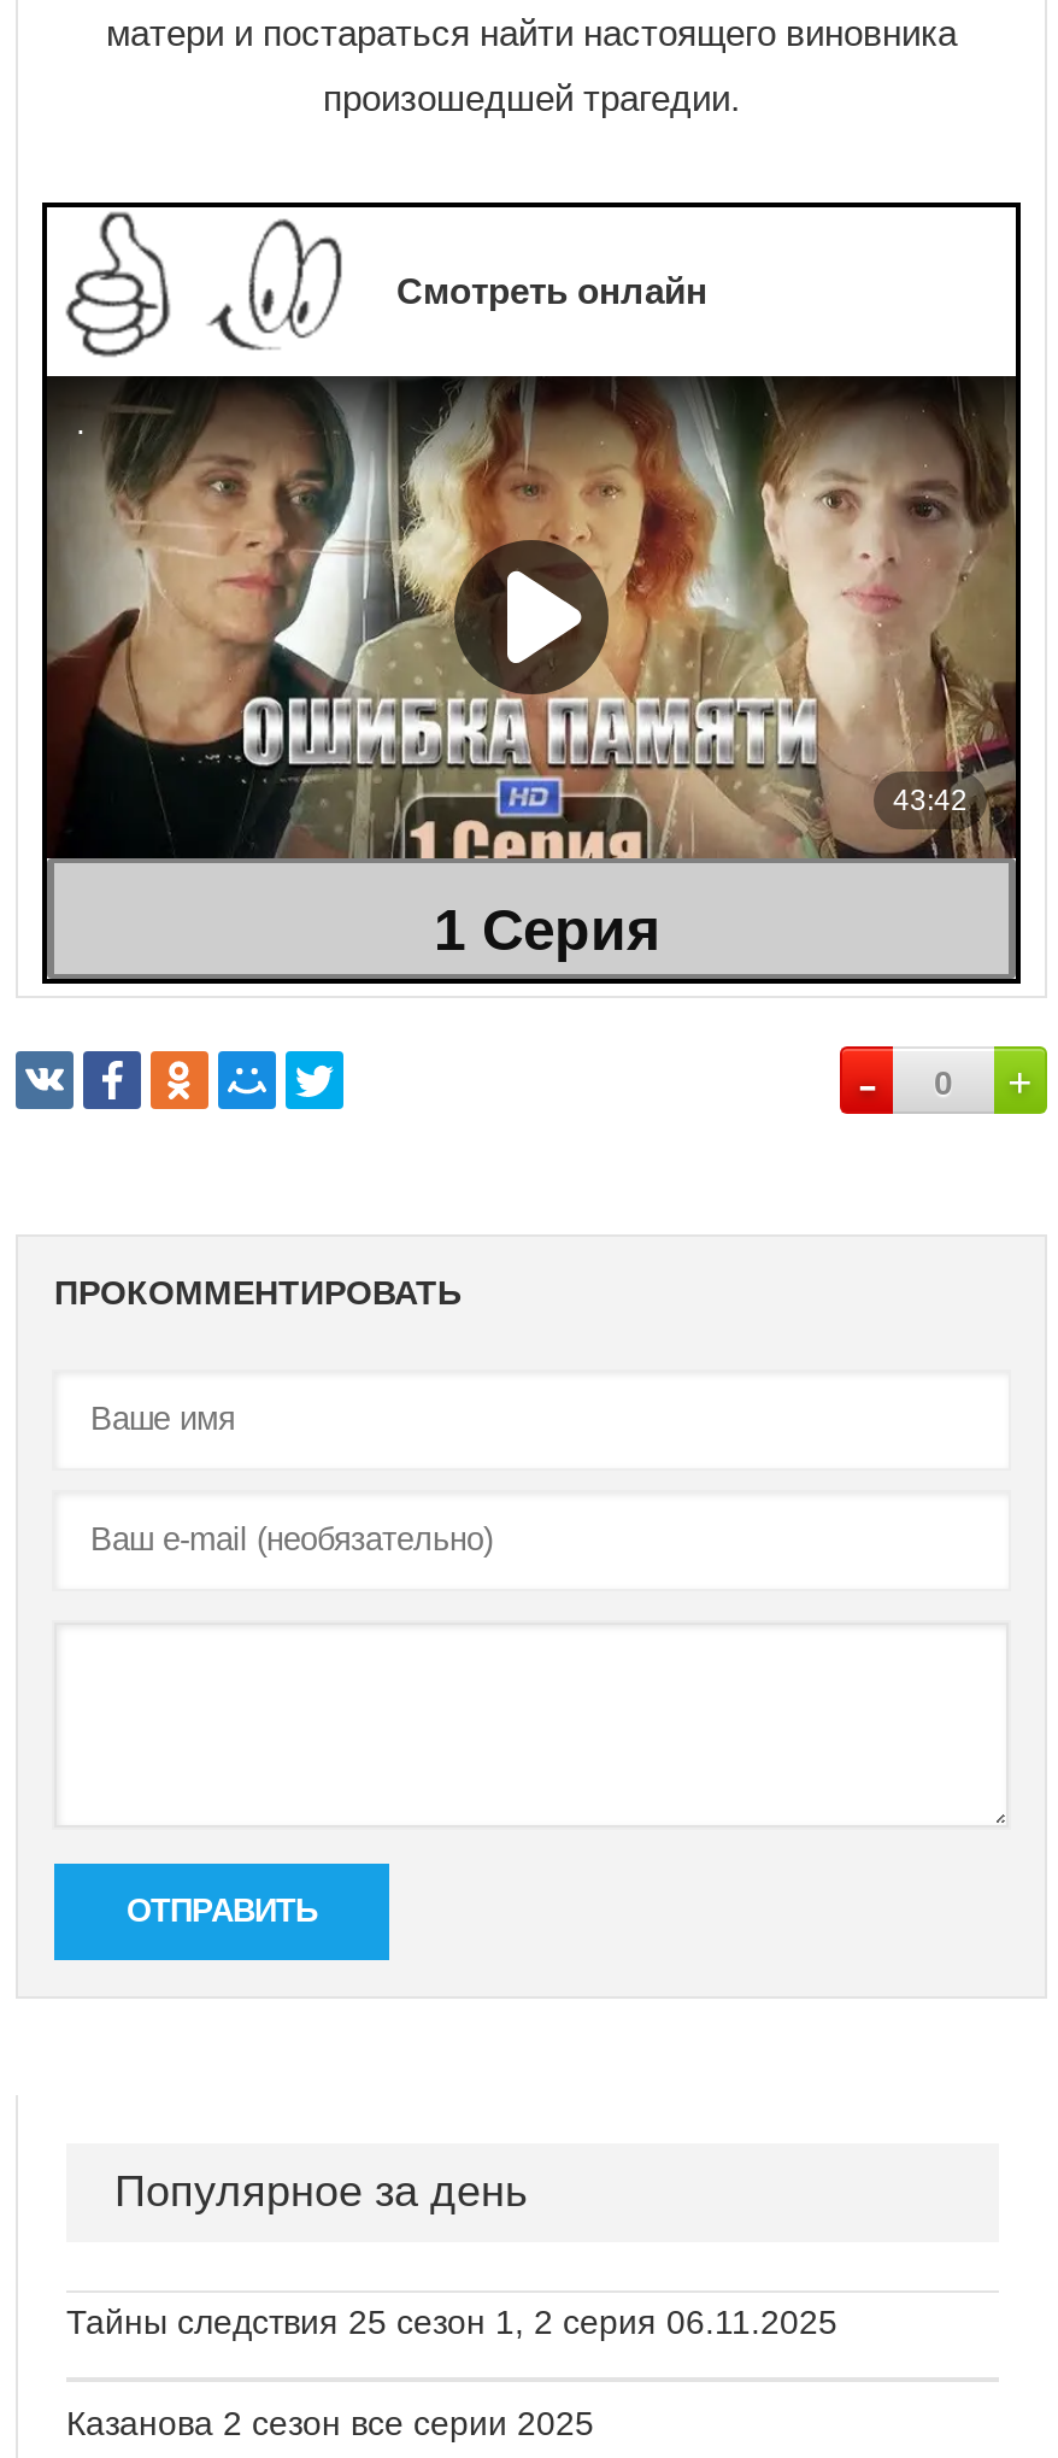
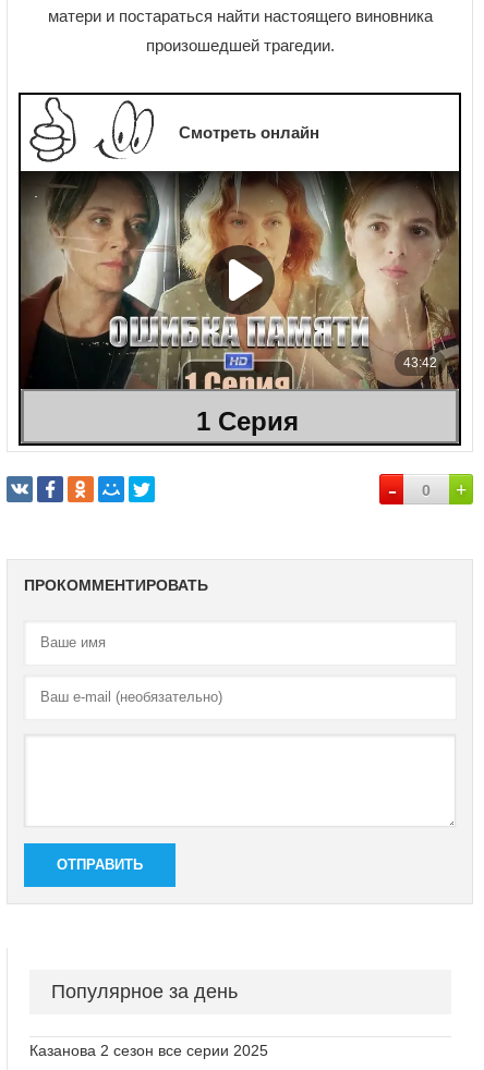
- Тайны следствия 25 сезон 1, 2 серия 06.11.2025
